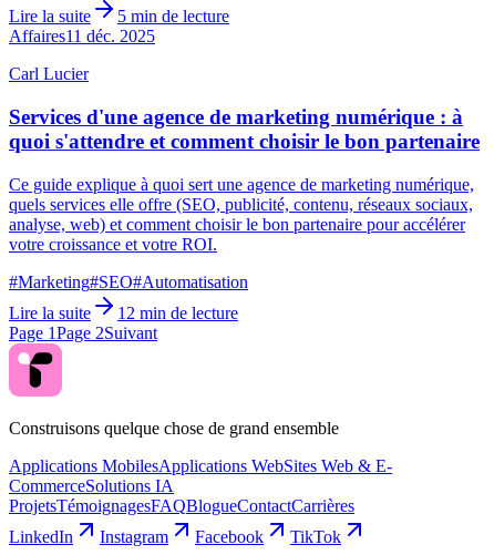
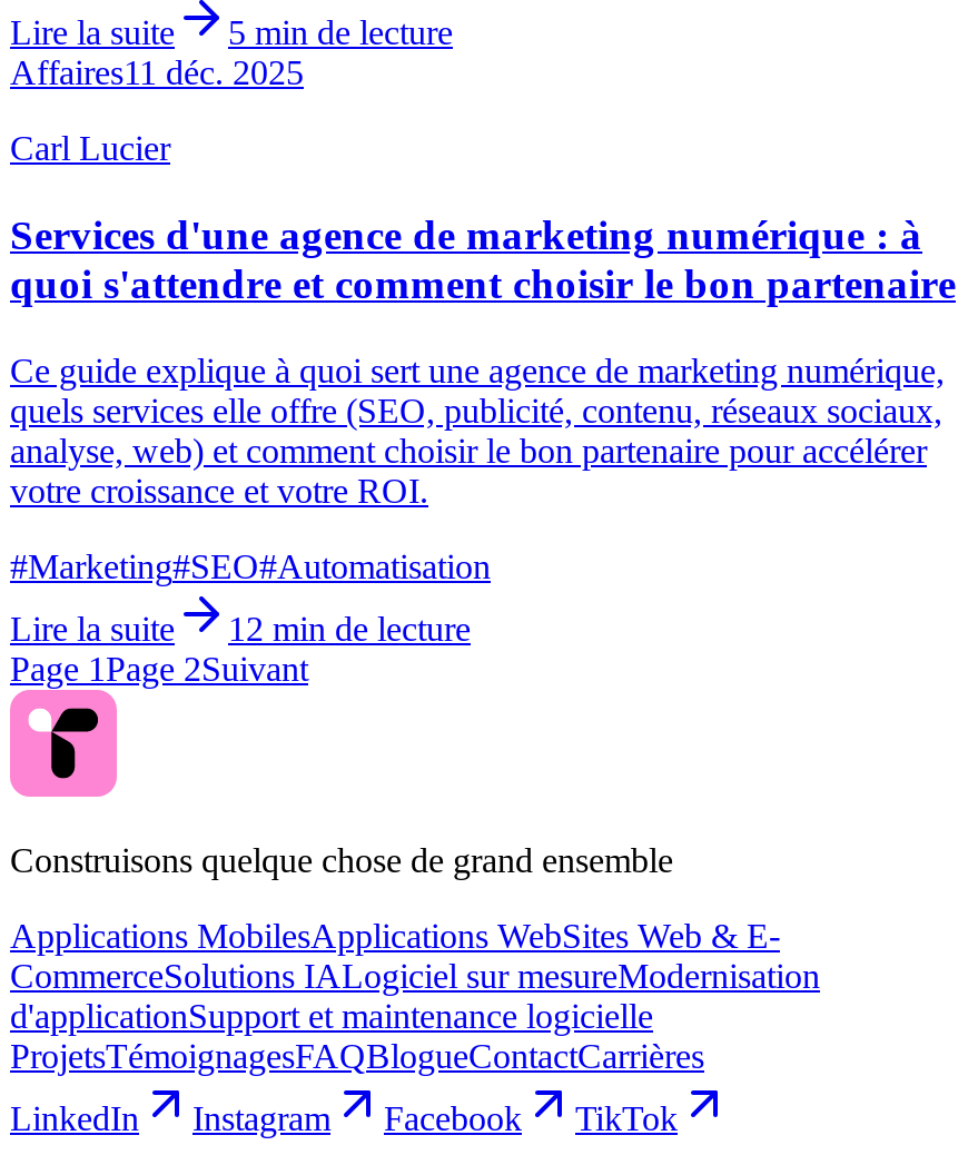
- CommerceSolutions IA
+ CommerceSolutions IALogiciel sur mesureModernisation
+ d'applicationSupport et maintenance logicielle
